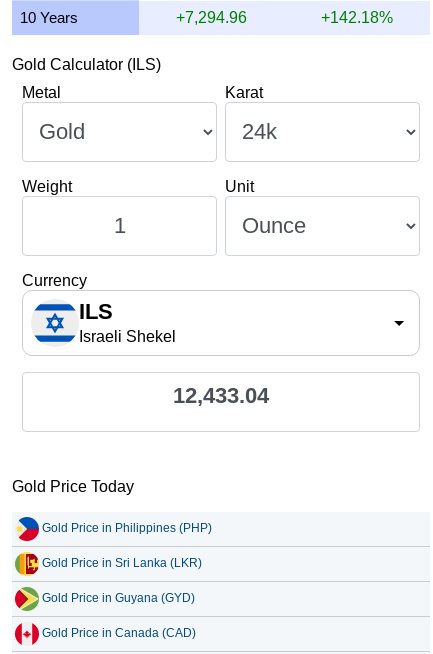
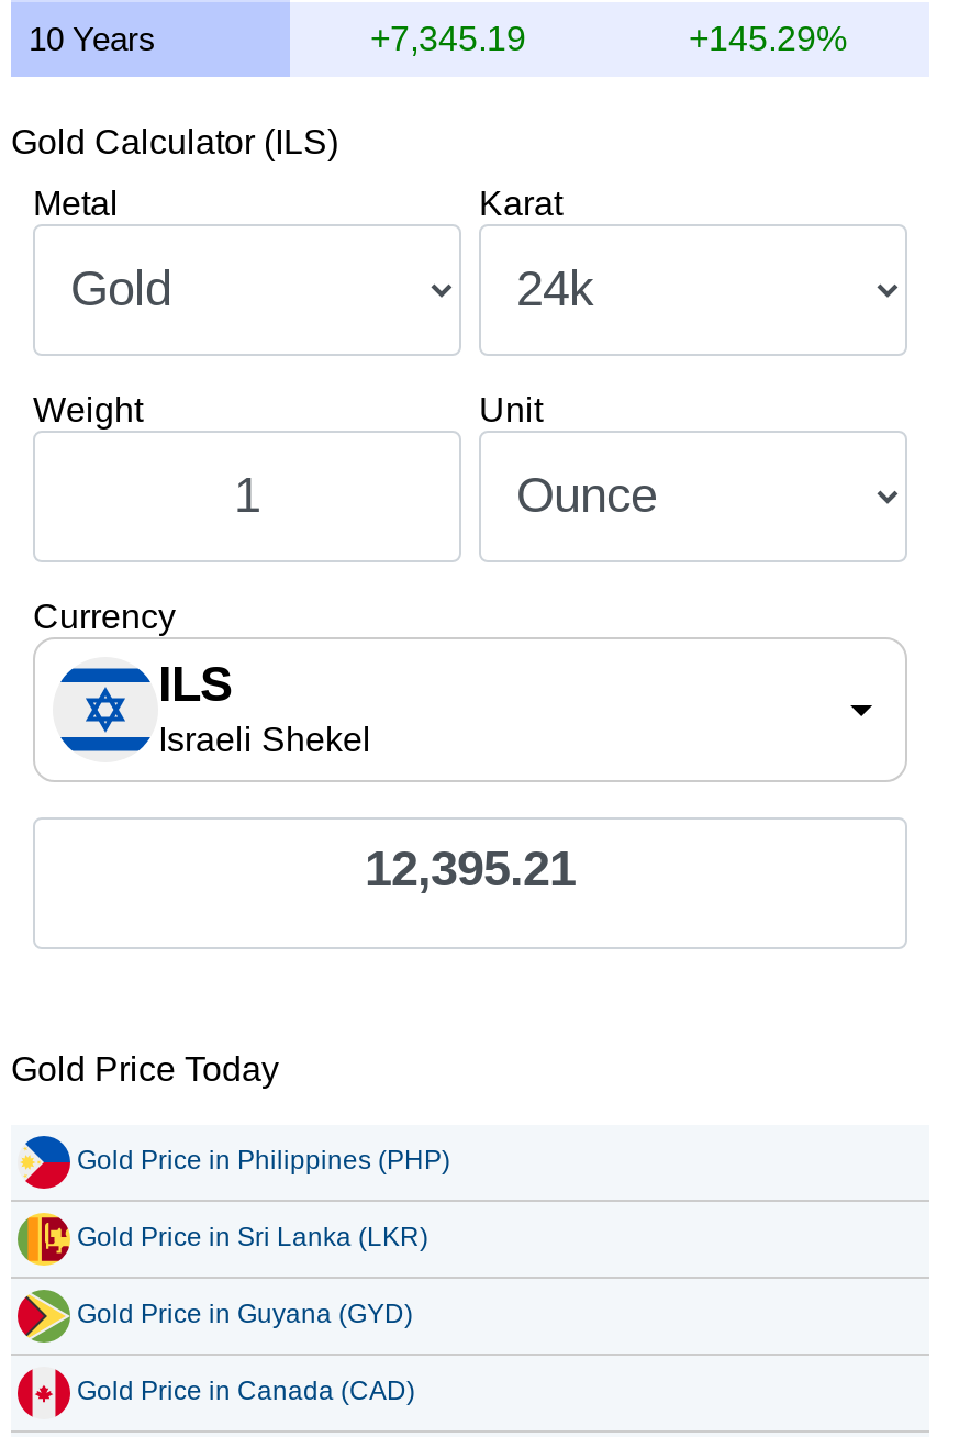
- +7,294.96
+ +7,345.19

- +142.18%
+ +145.29%

- 12,433.04
+ 12,395.21
